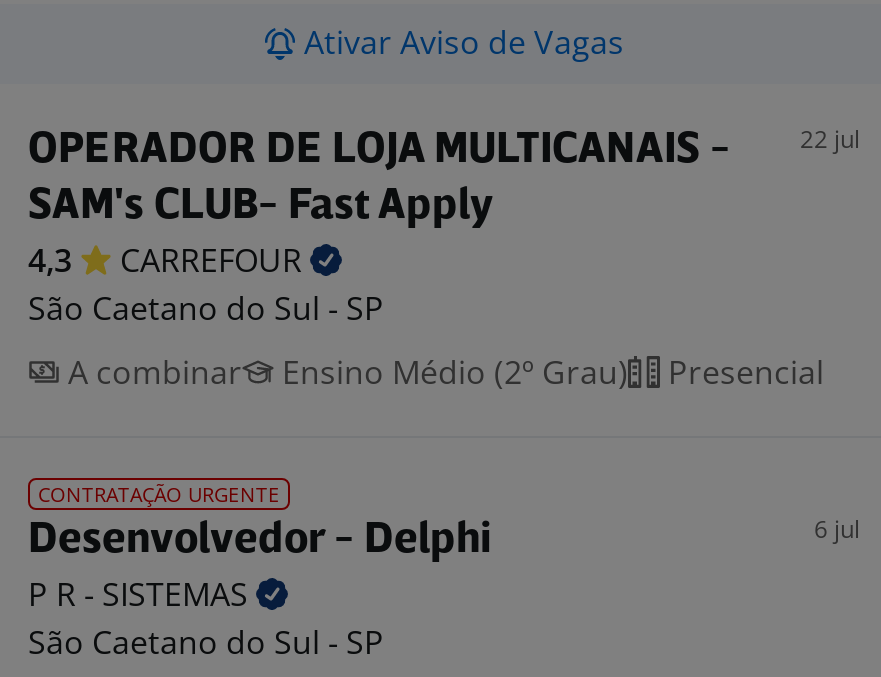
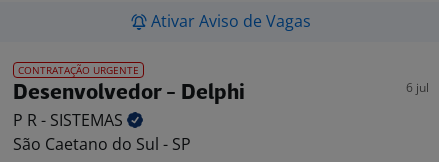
- OPERADOR DE LOJA MULTICANAIS -
- SAM's CLUB- Fast Apply

- 22 jul
- 4,3
- CARREFOUR
- São Caetano do Sul - SP
- A combinar
- Ensino Médio (2º Grau)
- Presencial
